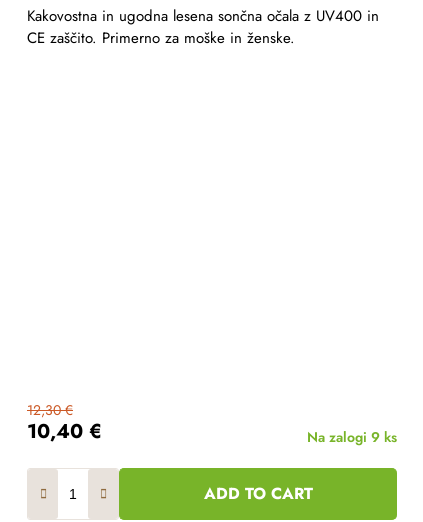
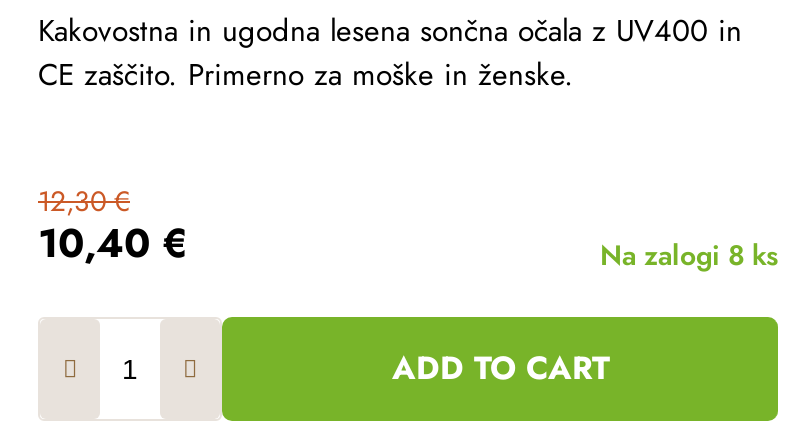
- Na zalogi 9 ks
+ Na zalogi 8 ks
